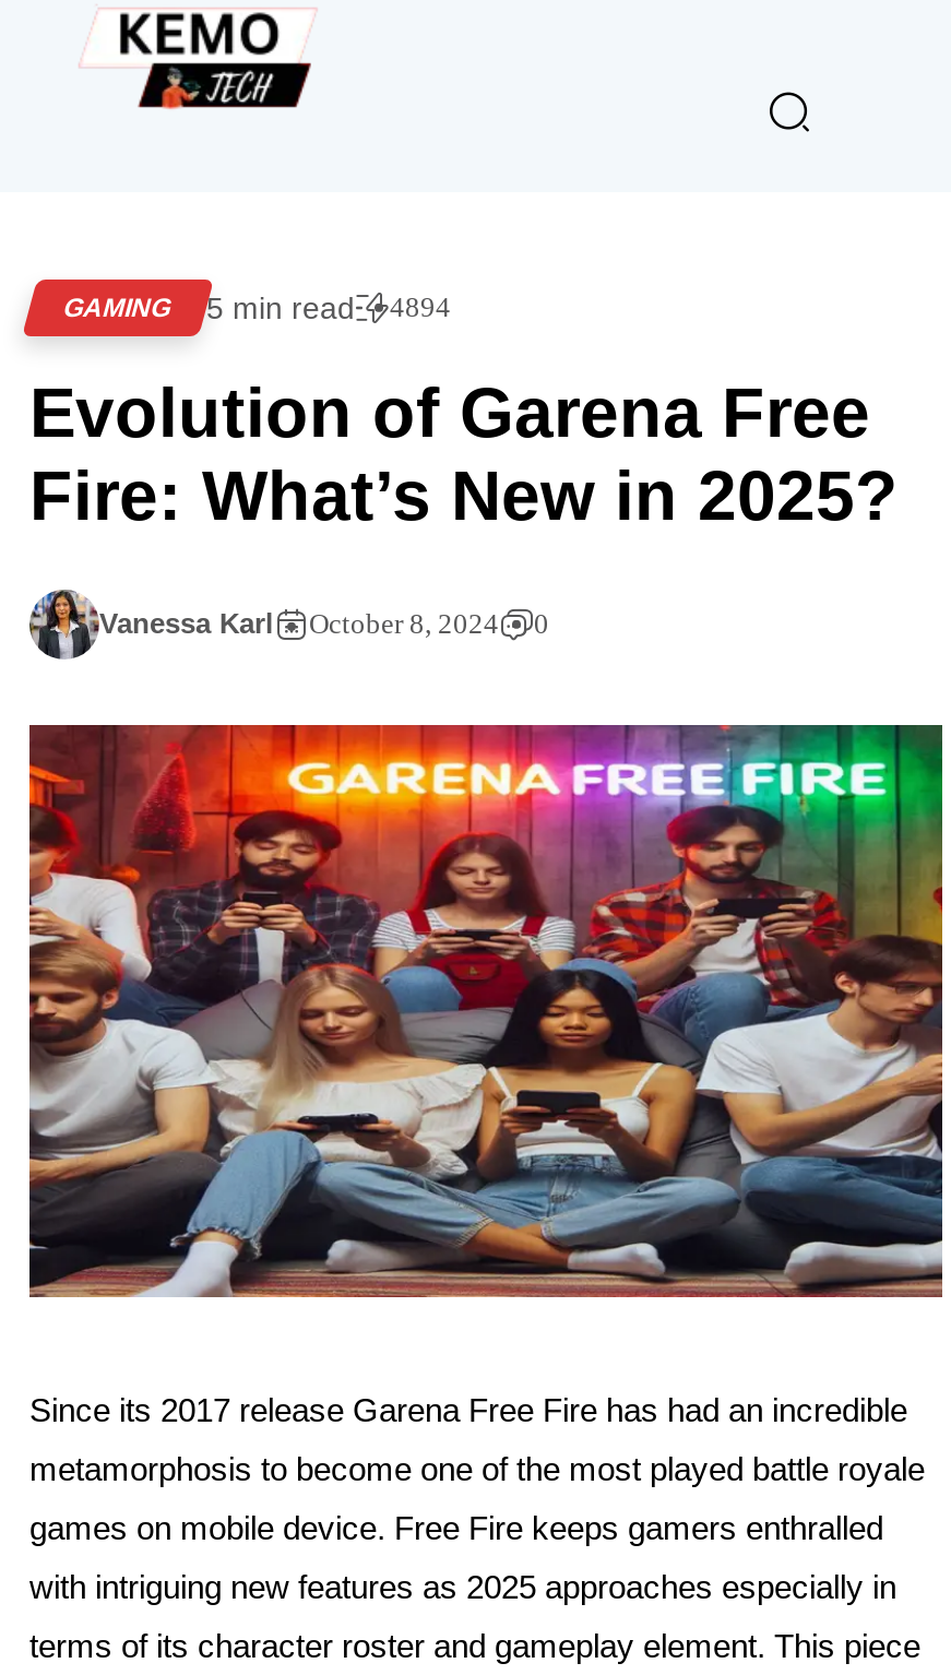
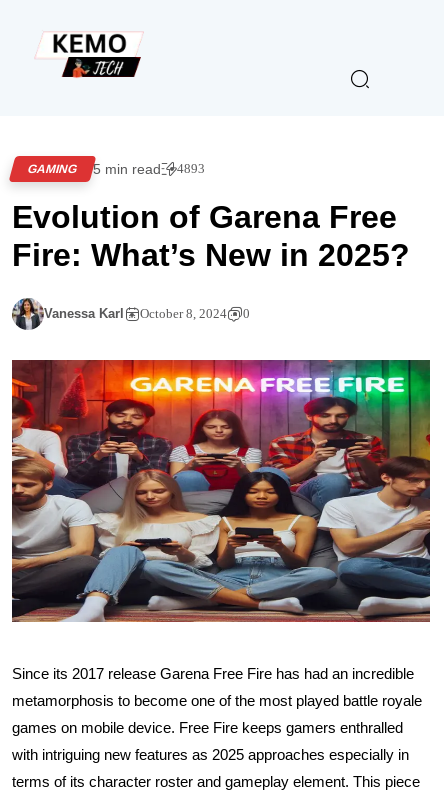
- GAMING 5 min read 4894
+ GAMING 5 min read 4893
